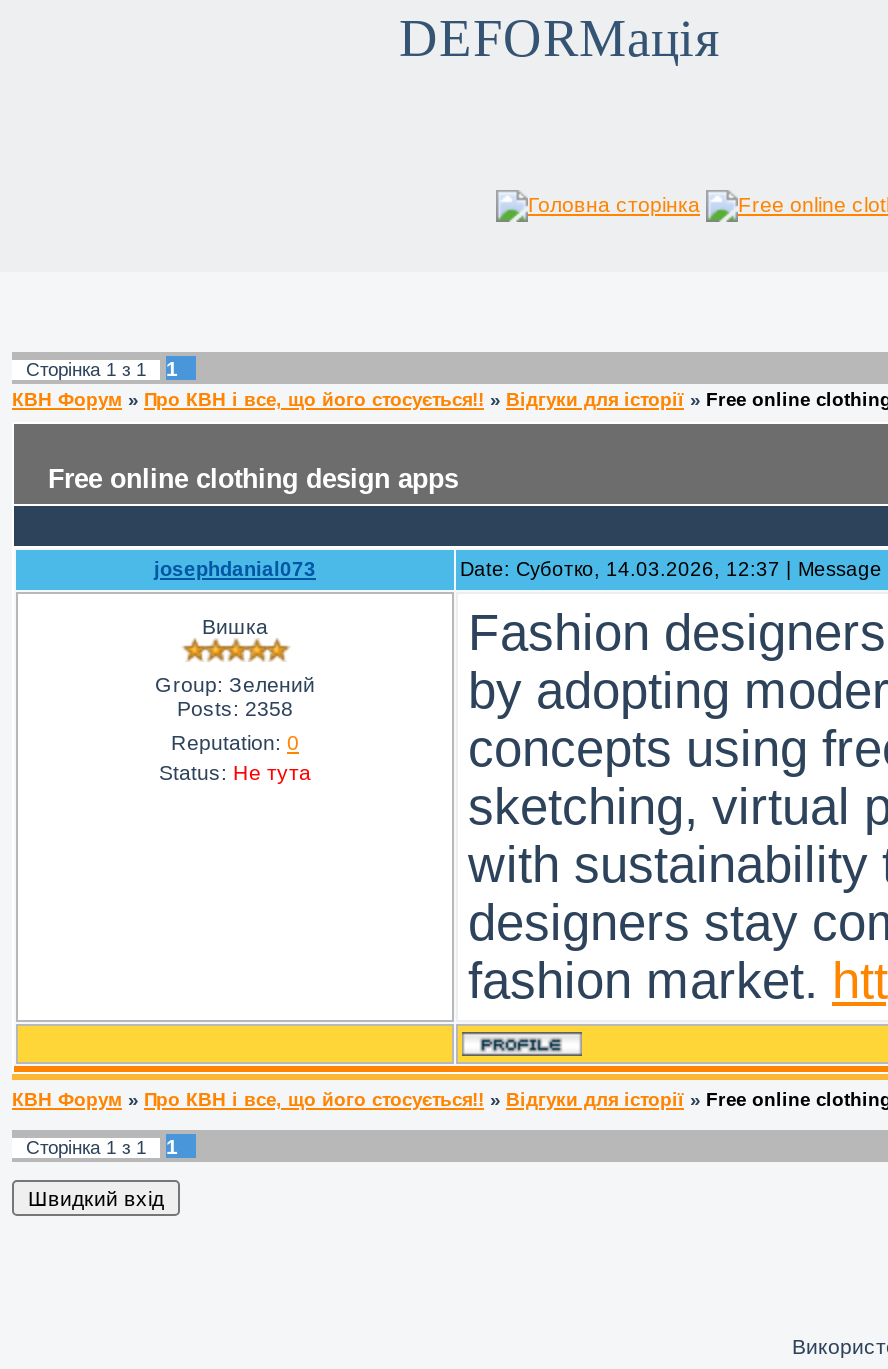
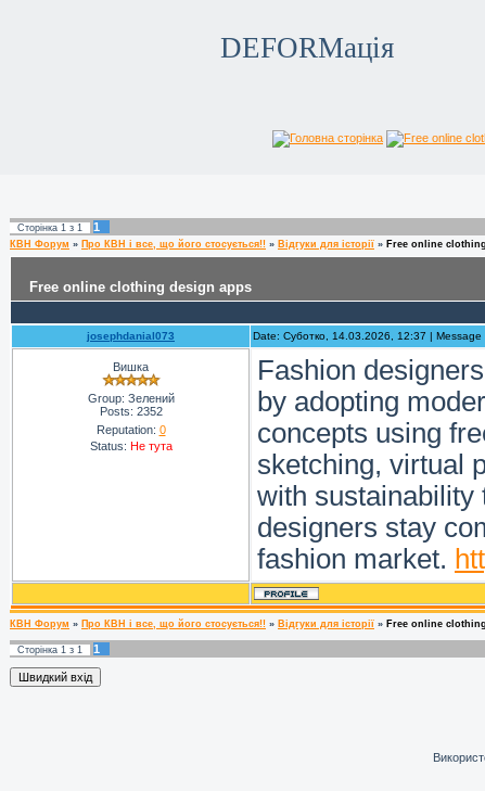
- Posts: 2358
+ Posts: 2352
